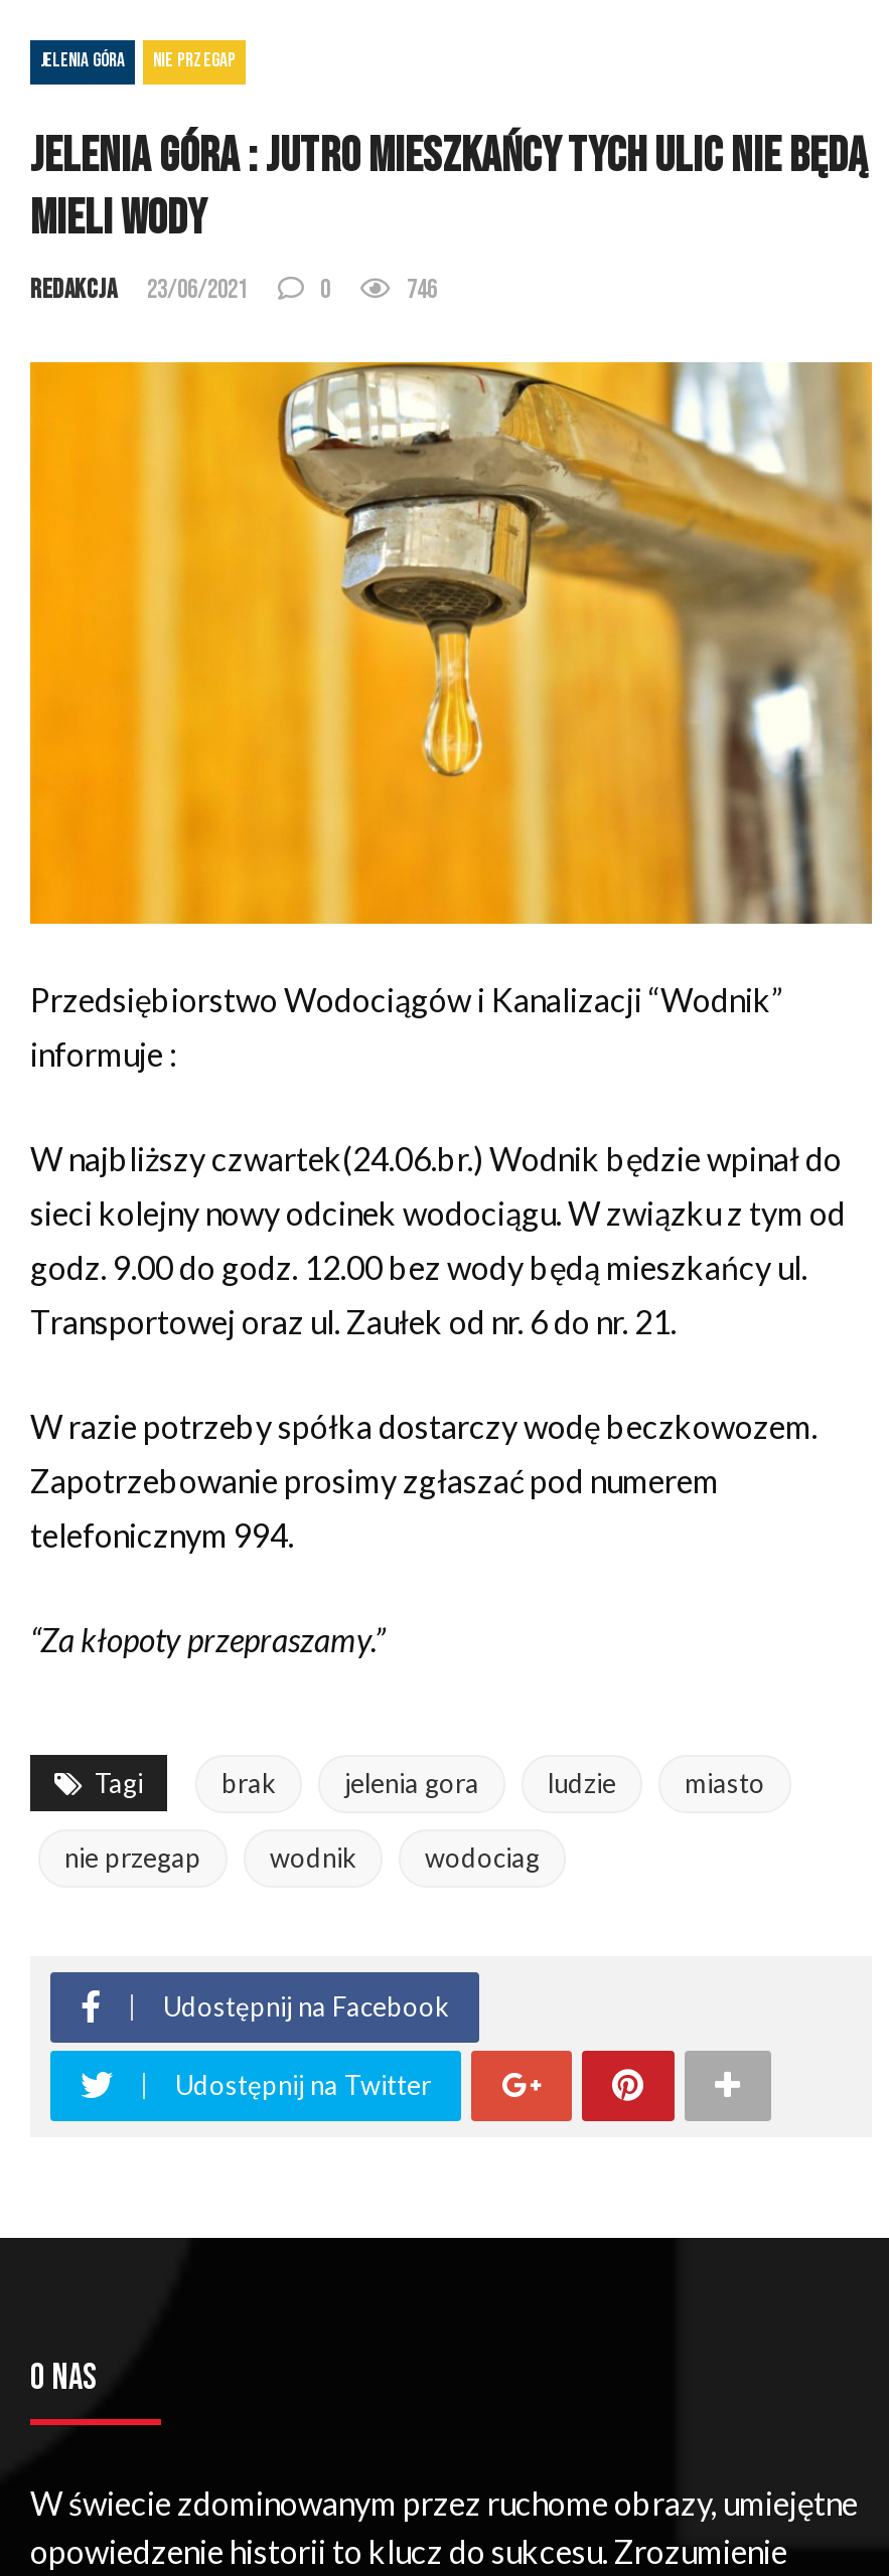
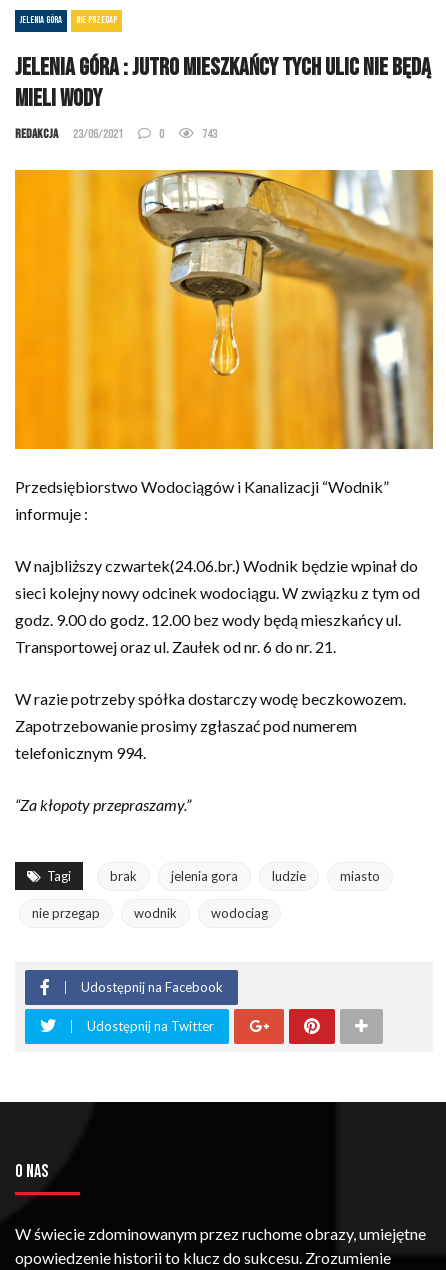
- 746
+ 743
